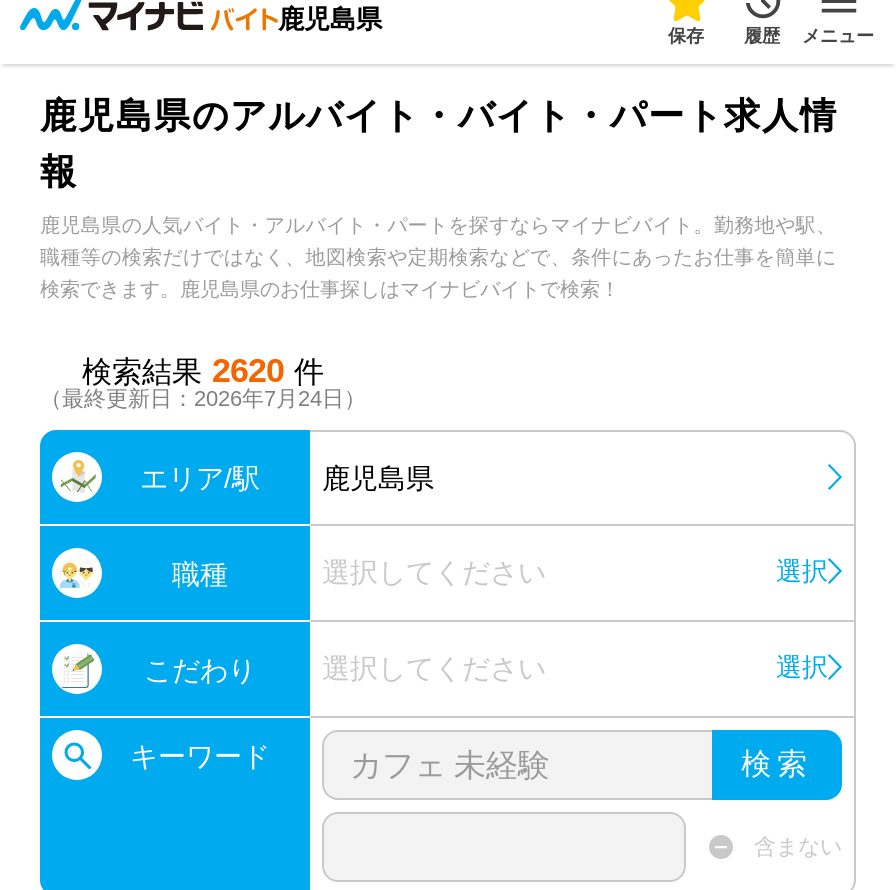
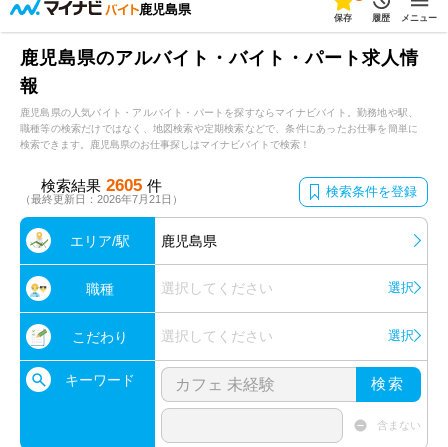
- 検索結果 2620 件
- （最終更新日：2026年7月24日）
+ 検索結果 2605 件
+ （最終更新日：2026年7月21日）
+ 検索条件を登録
